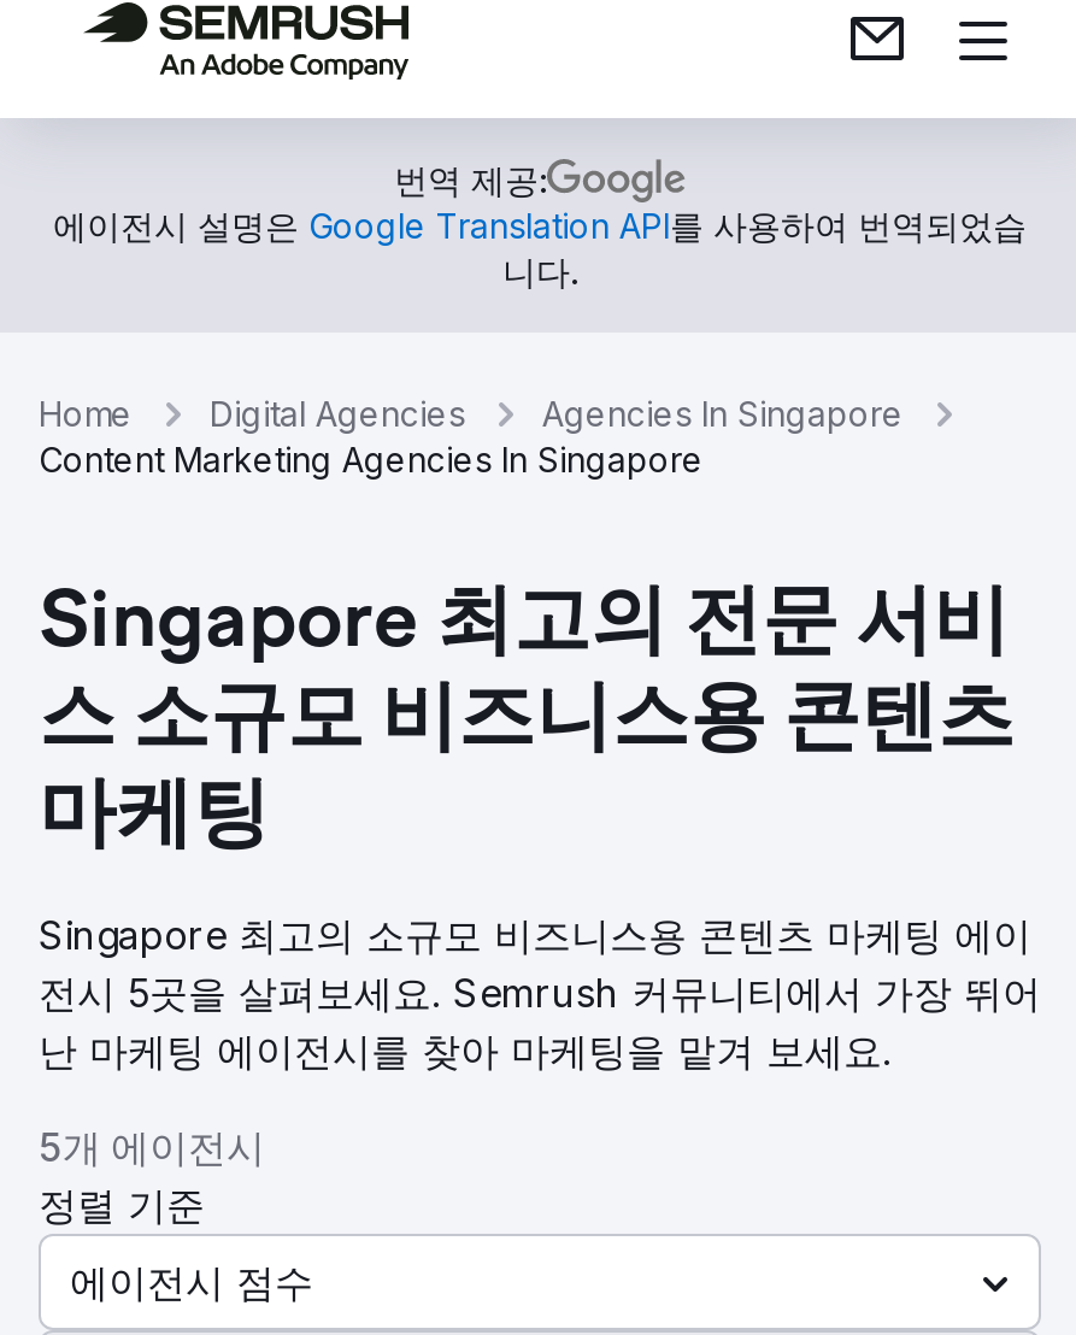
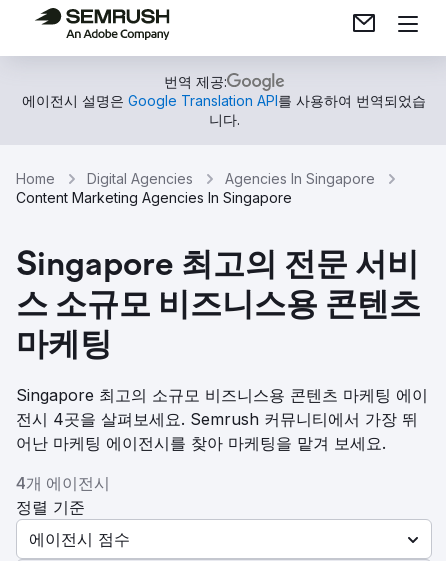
- 전시 5곳을 살펴보세요. Semrush 커뮤니티에서 가장 뛰어
+ 전시 4곳을 살펴보세요. Semrush 커뮤니티에서 가장 뛰

- 난 마케팅 에이전시를 찾아 마케팅을 맡겨 보세요.
+ 어난 마케팅 에이전시를 찾아 마케팅을 맡겨 보세요.

- 5개 에이전시
+ 4개 에이전시
